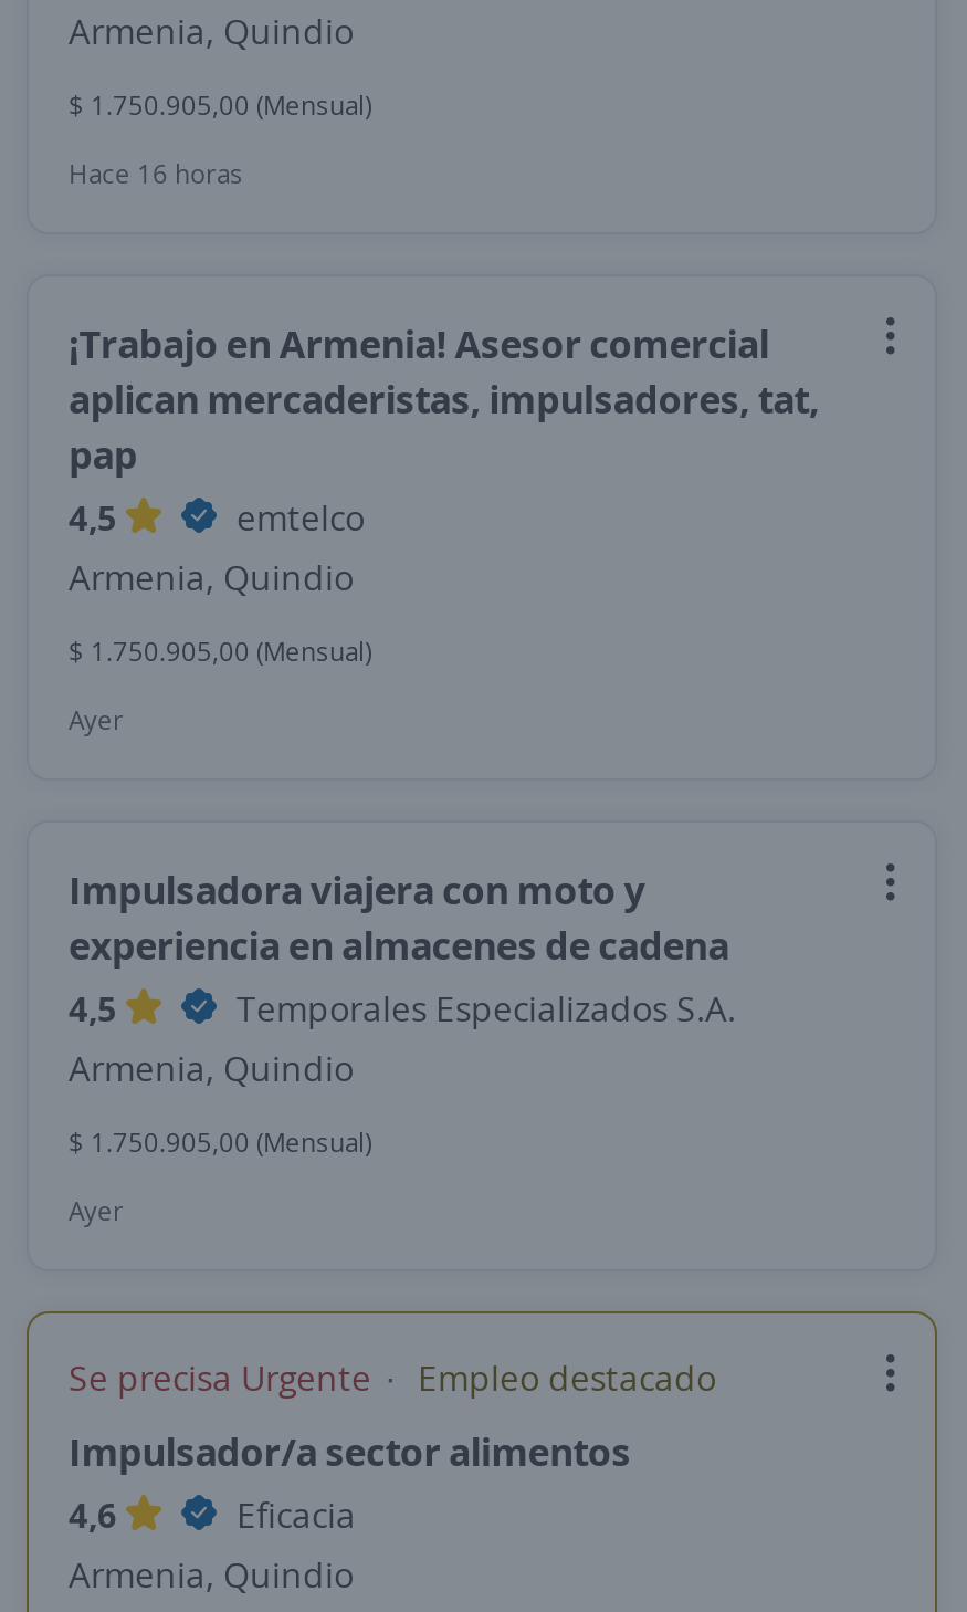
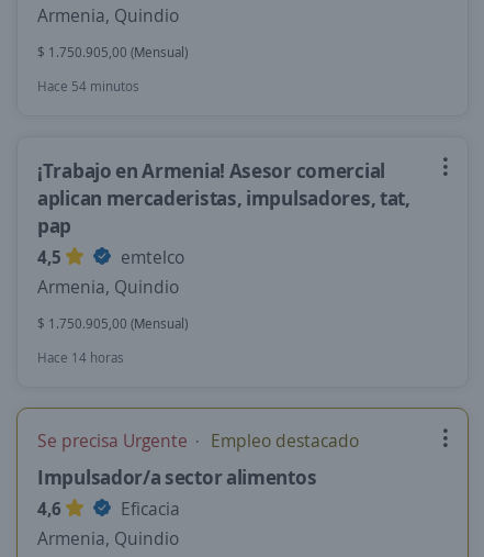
- Hace 16 horas
+ Hace 54 minutos

- Ayer
- Impulsadora viajera con moto y
- experiencia en almacenes de cadena
- 4,5
- Temporales Especializados S.A.
- Armenia, Quindio
- $ 1.750.905,00 (Mensual)
- Ayer
+ Hace 14 horas
